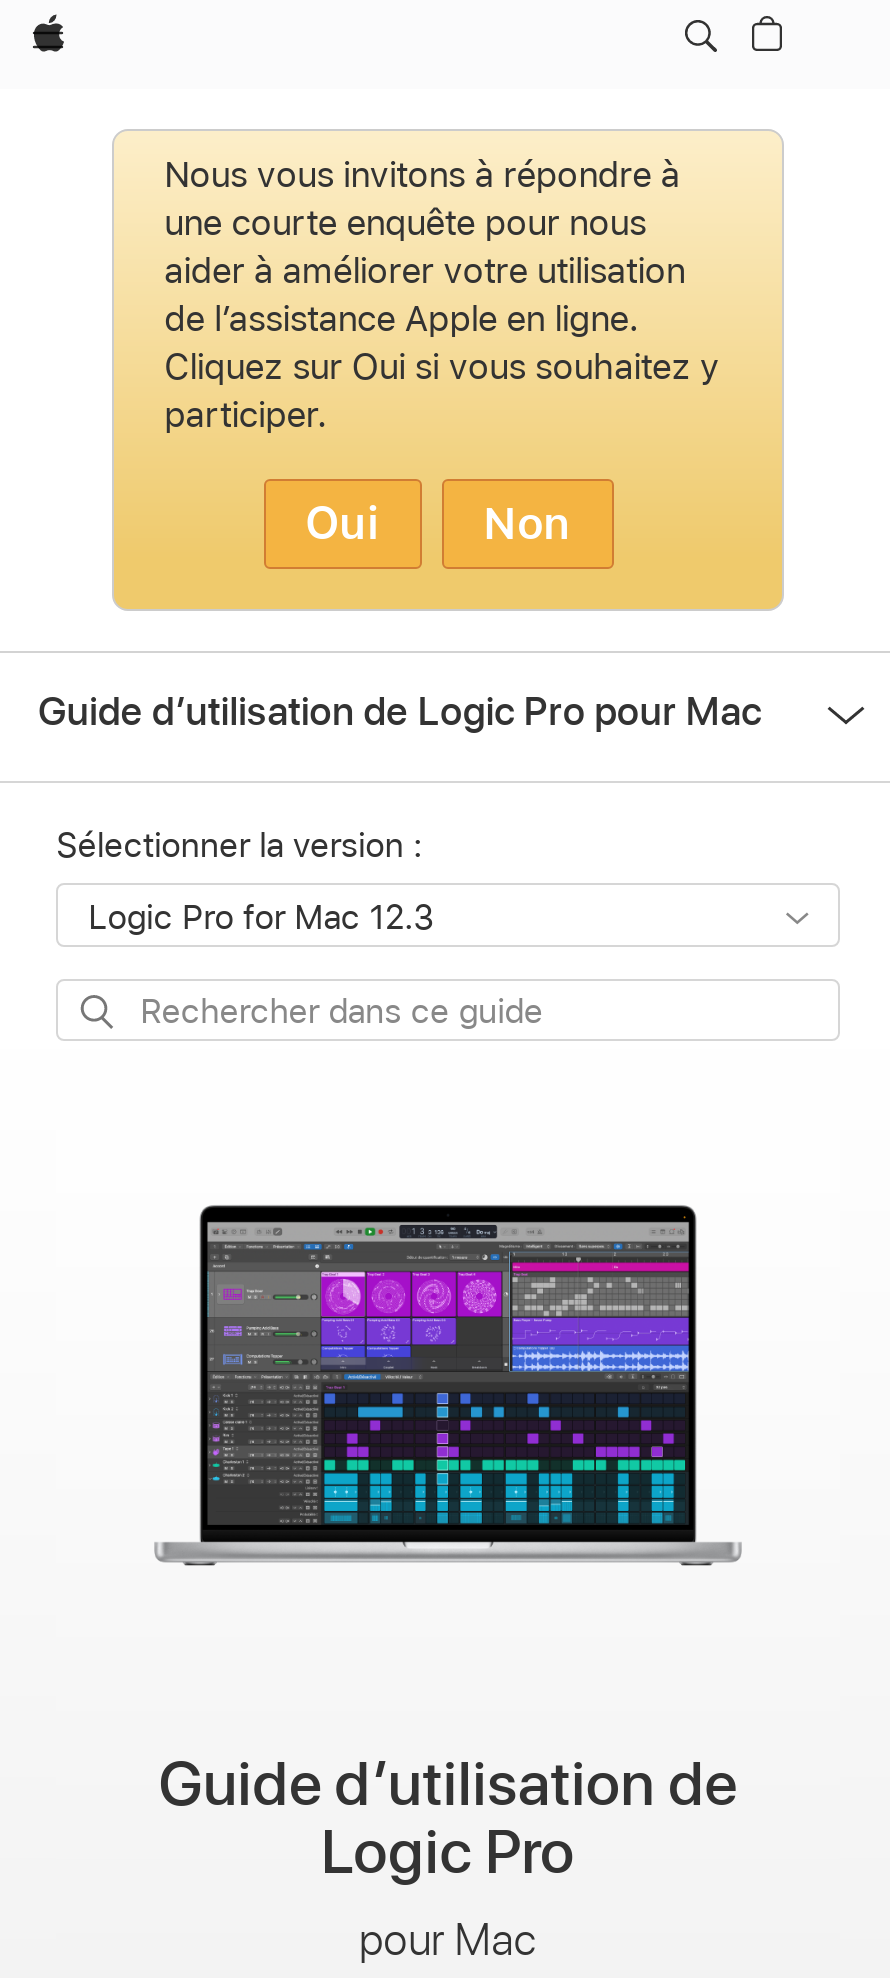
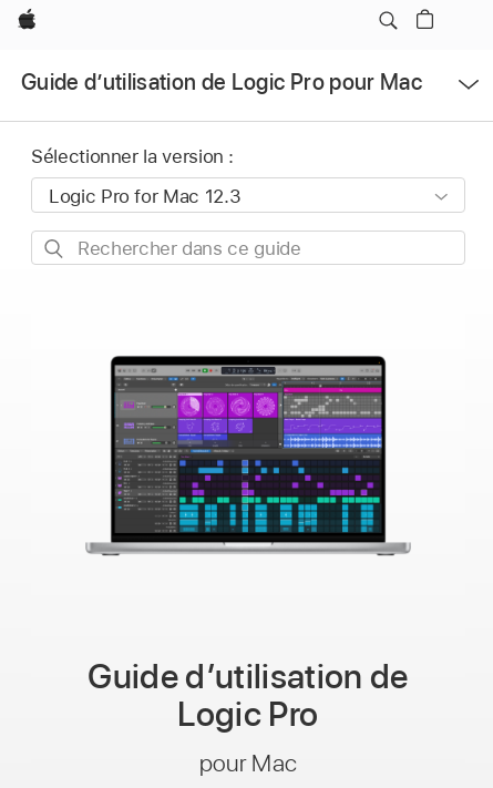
- [image]
- Nous vous invitons à répondre à
- une courte enquête pour nous
- aider à améliorer votre utilisation
- de l’assistance Apple en ligne.
- Cliquez sur Oui si vous souhaitez y
- participer.
- Oui
- Non
